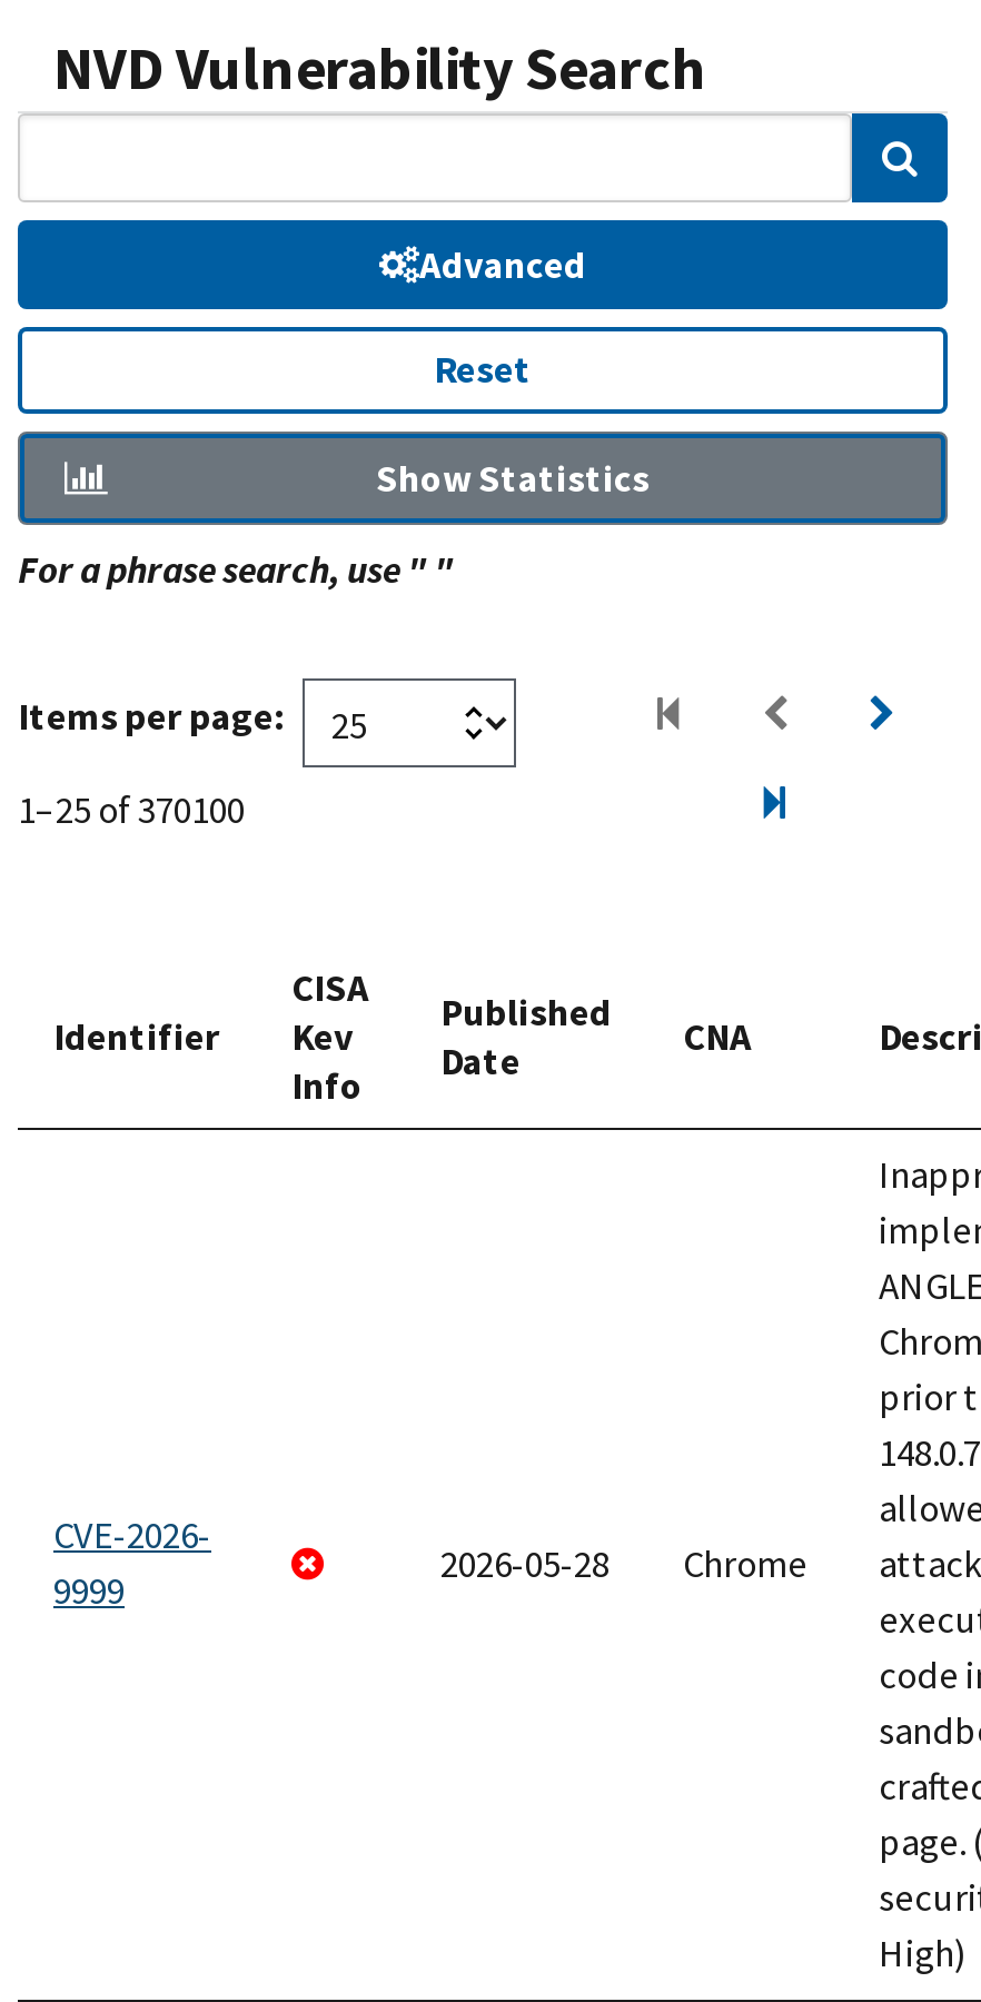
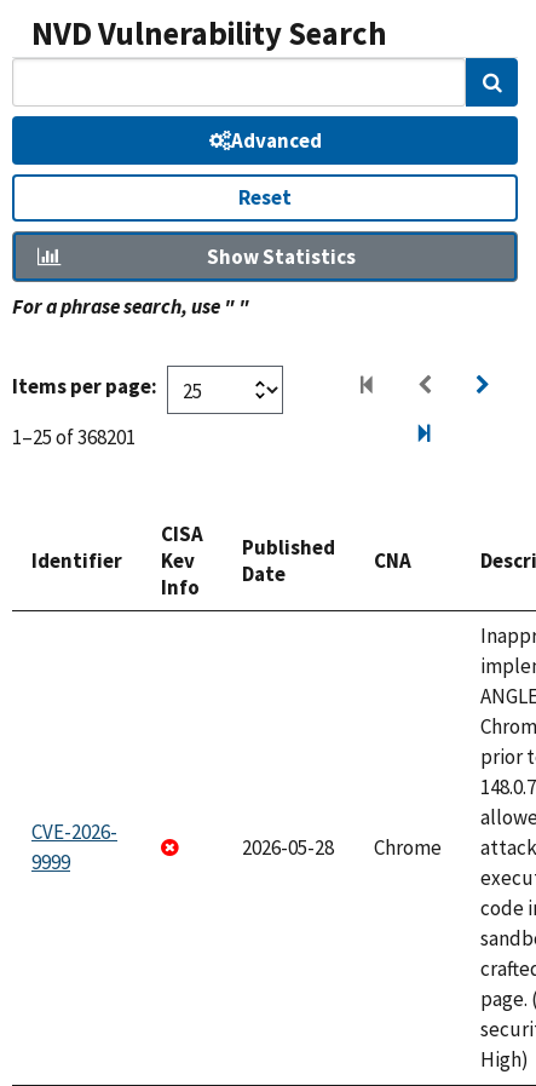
- 1–25 of 370100
+ 1–25 of 368201
